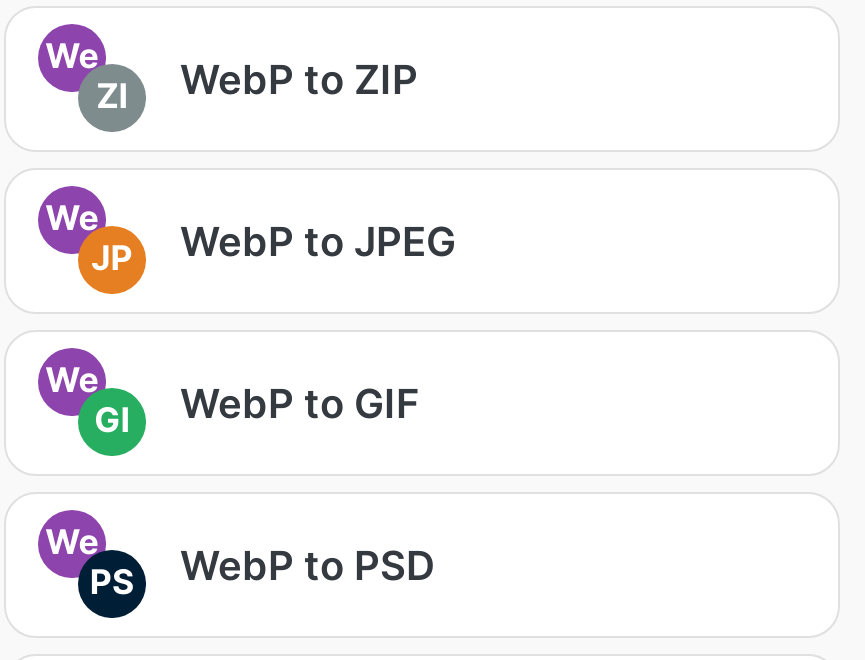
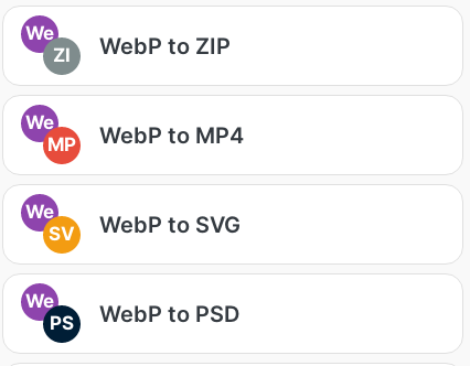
- JP
- WebP to JPEG
+ MP
+ WebP to MP4

- GI
- WebP to GIF
+ SV
+ WebP to SVG
